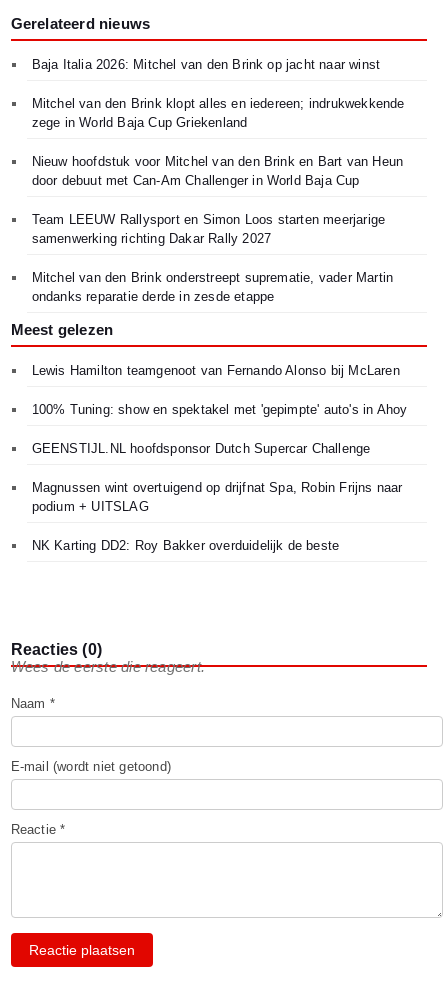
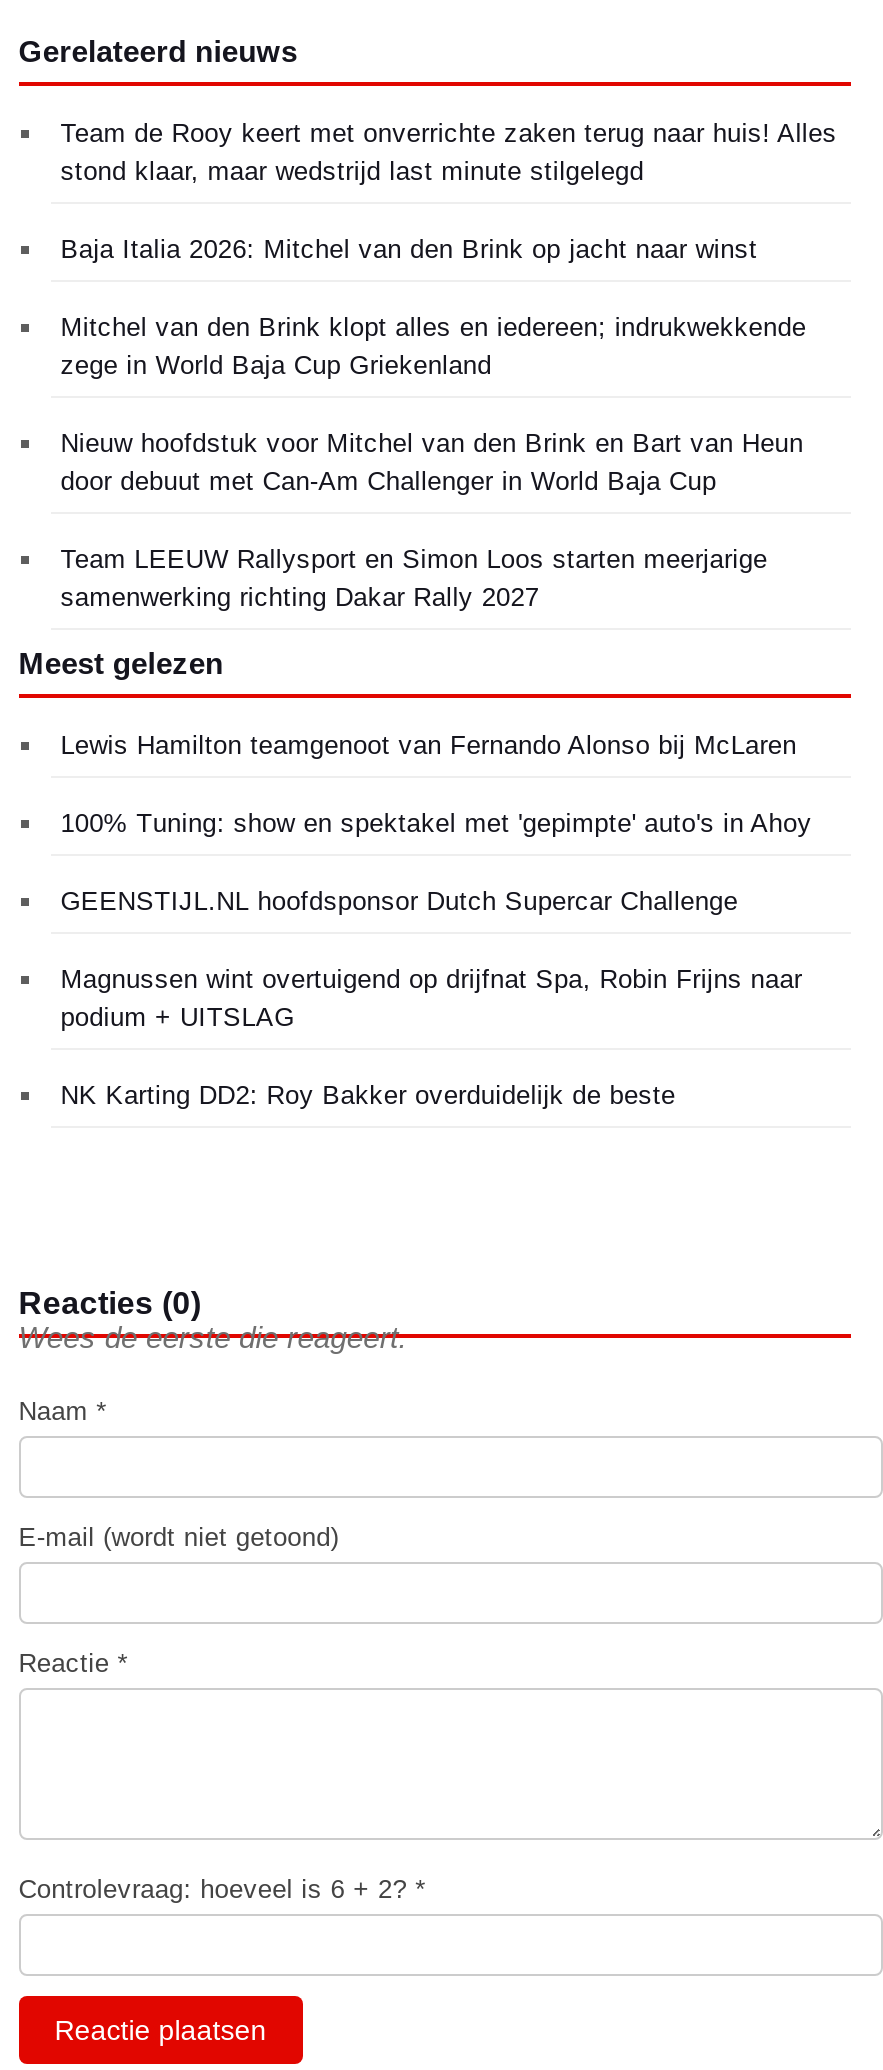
+ Team de Rooy keert met onverrichte zaken terug naar huis! Alles
+ stond klaar, maar wedstrijd last minute stilgelegd

- Mitchel van den Brink onderstreept suprematie, vader Martin
- ondanks reparatie derde in zesde etappe

+ Controlevraag: hoeveel is 6 + 2? *
